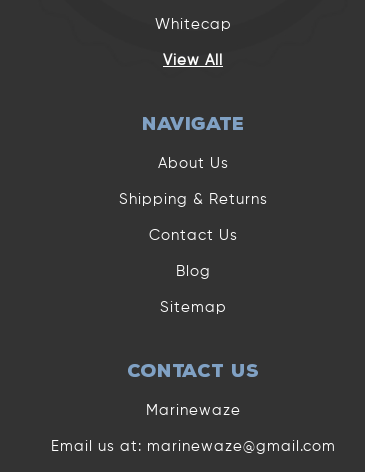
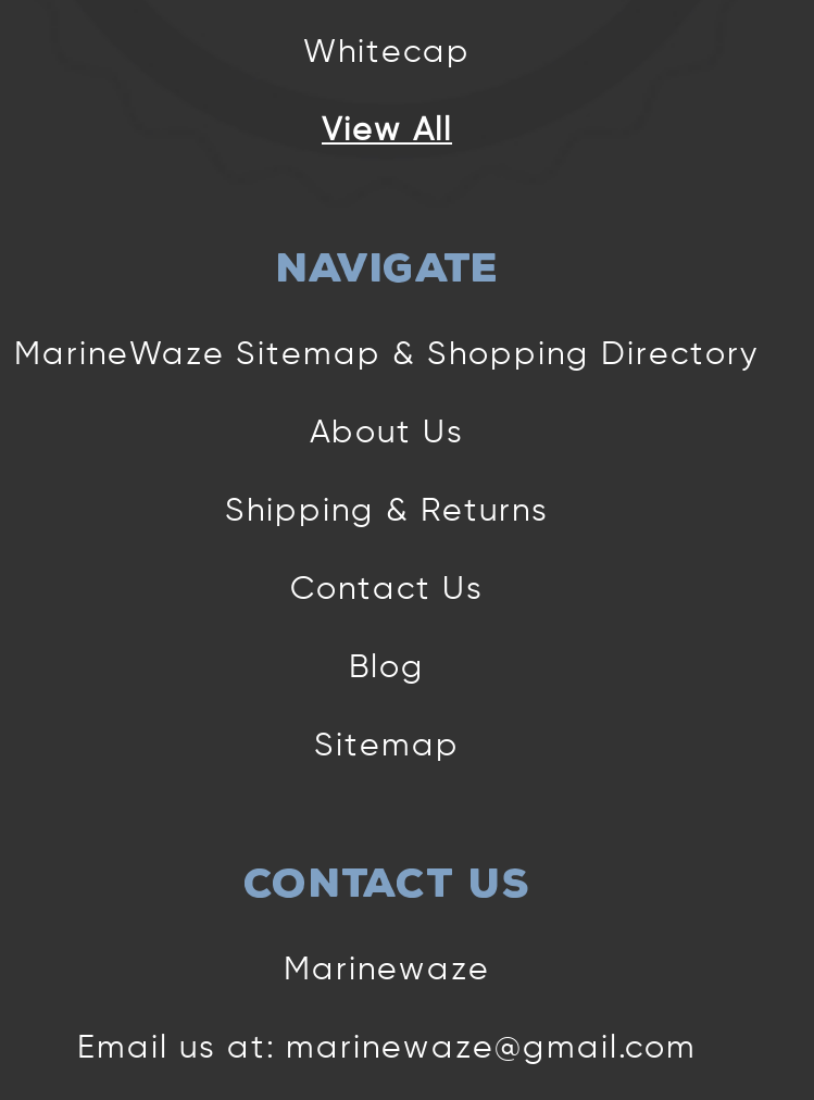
+ MarineWaze Sitemap & Shopping Directory
